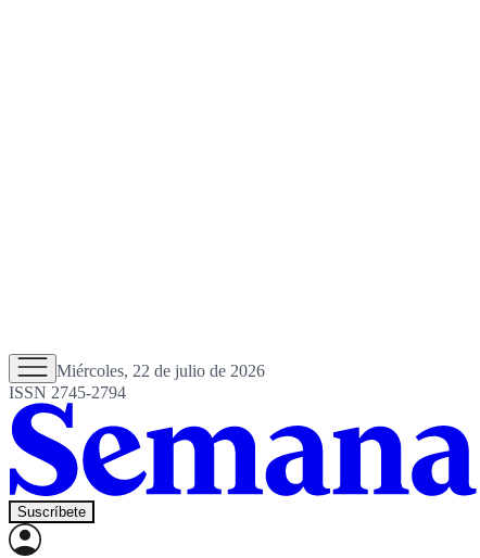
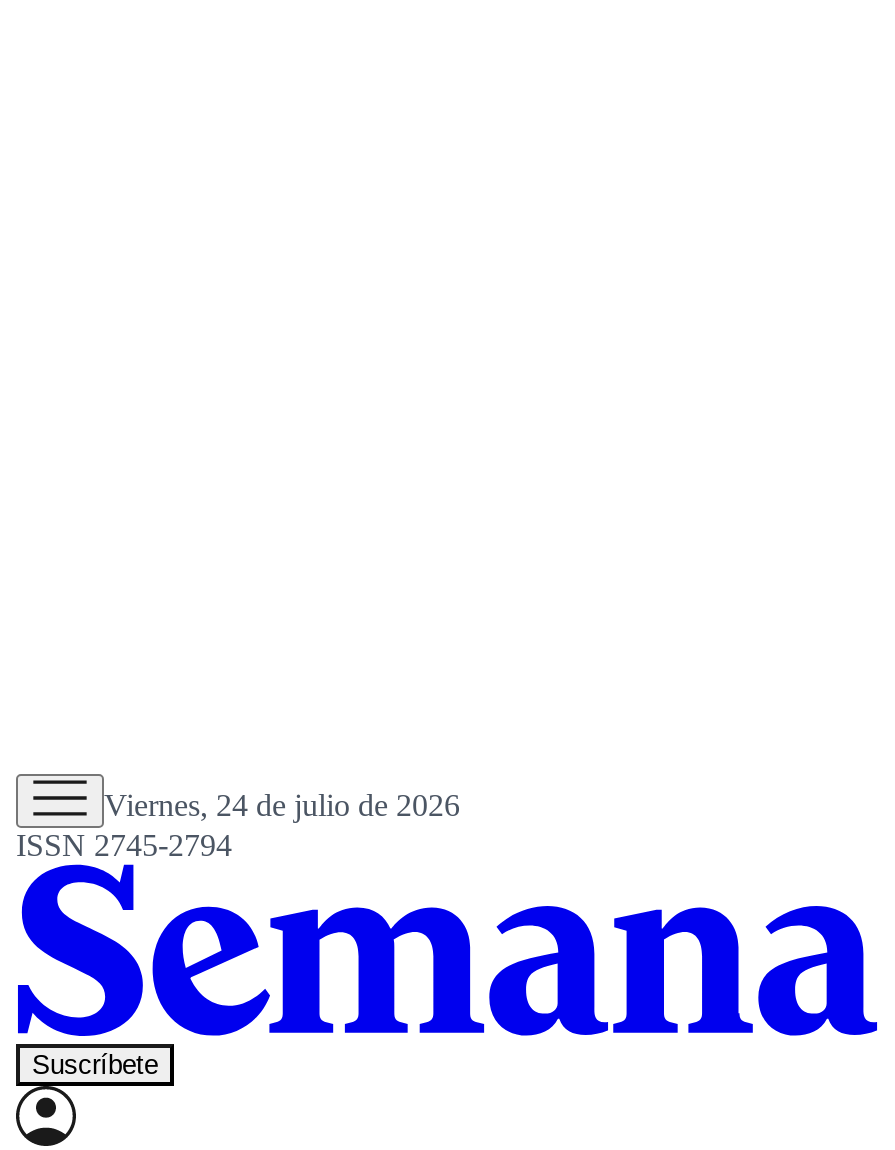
- Miércoles, 22 de julio de 2026
+ Viernes, 24 de julio de 2026
